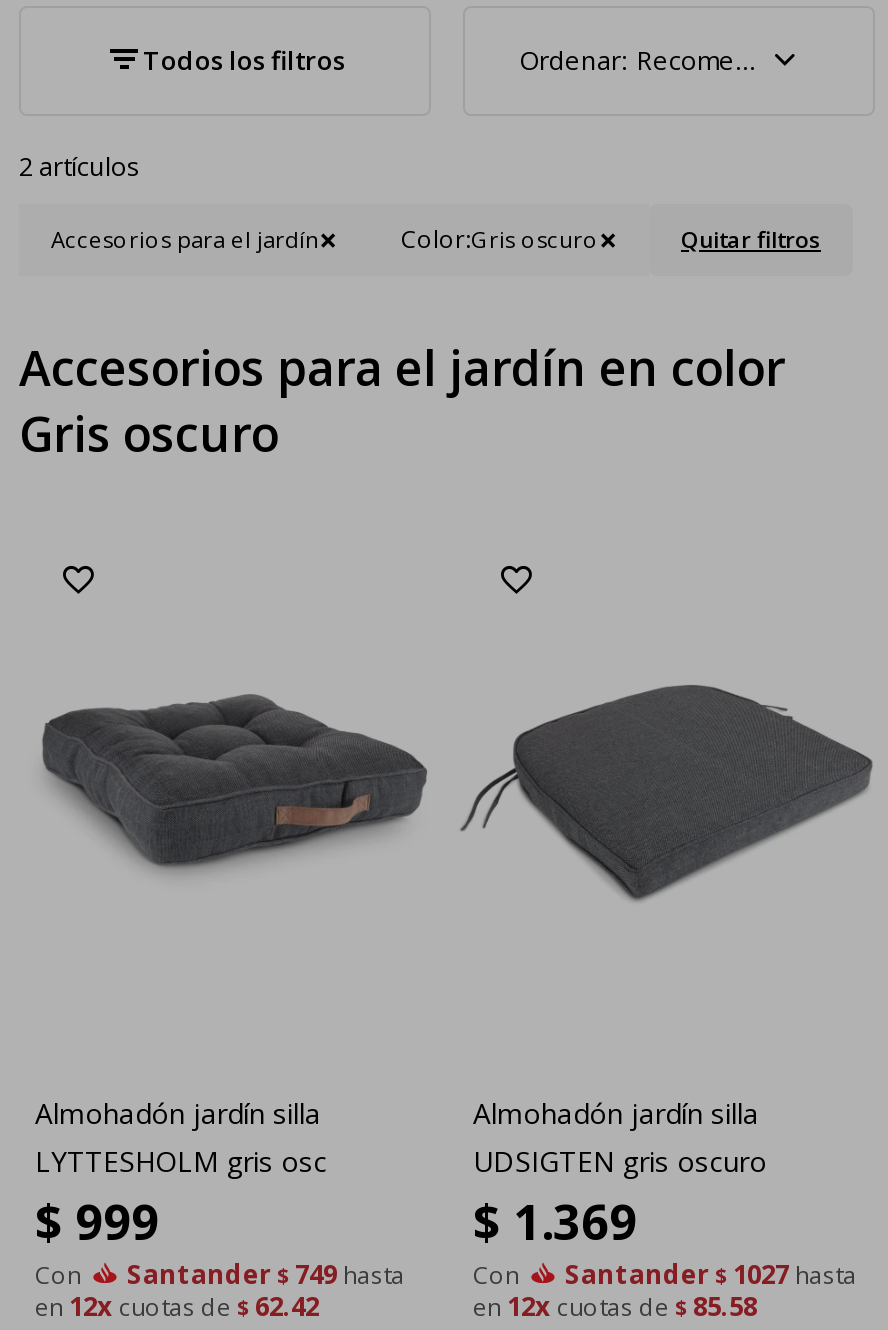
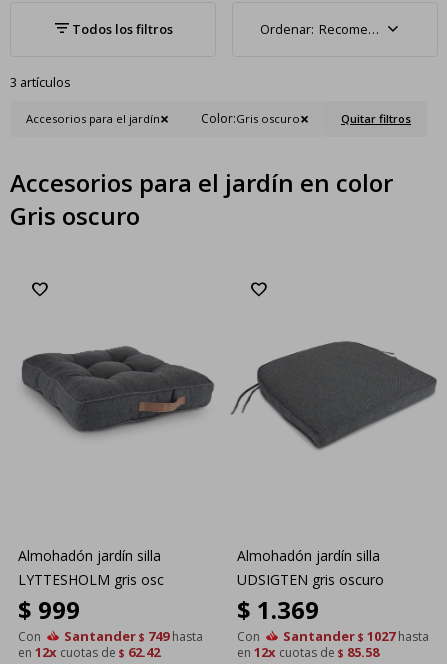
- 2 artículos
+ 3 artículos
